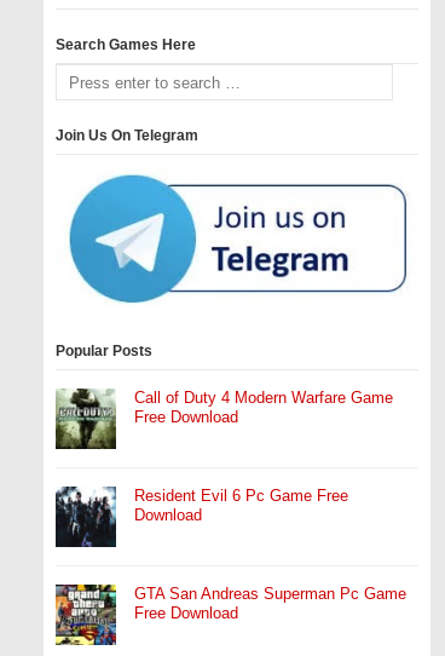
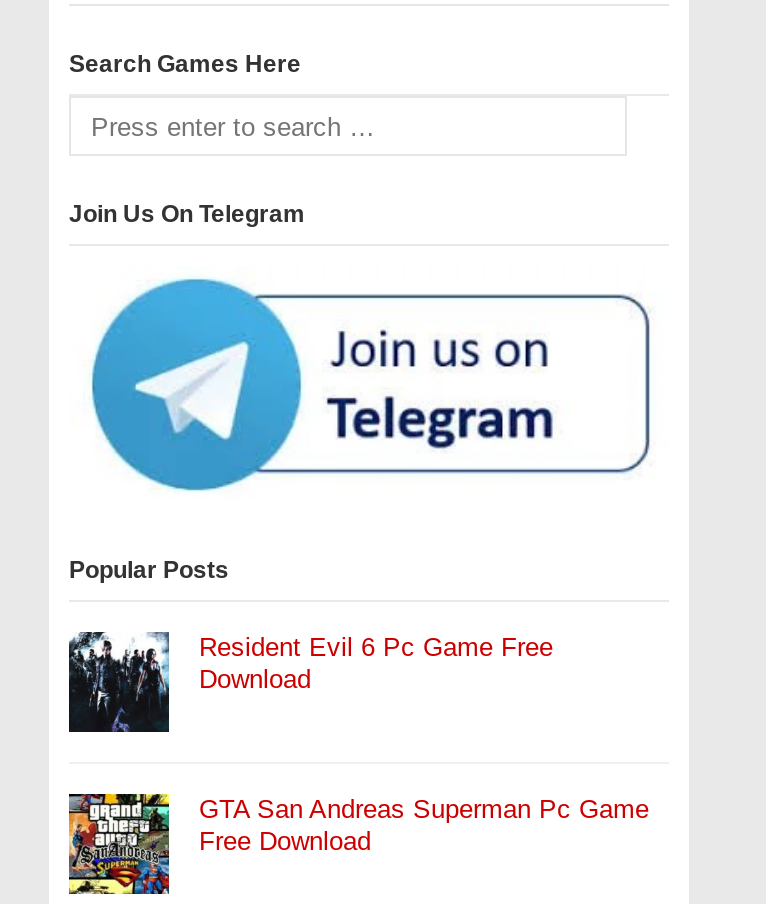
- [image]
- Call of Duty 4 Modern Warfare Game
- Free Download
